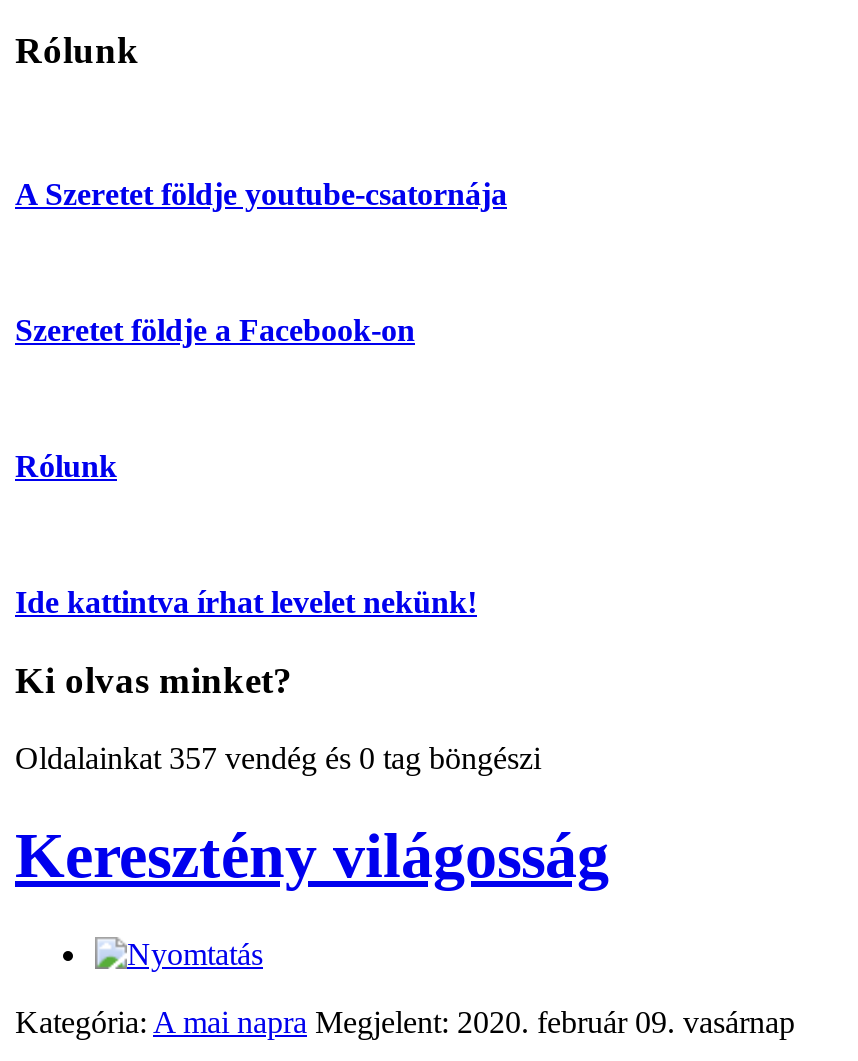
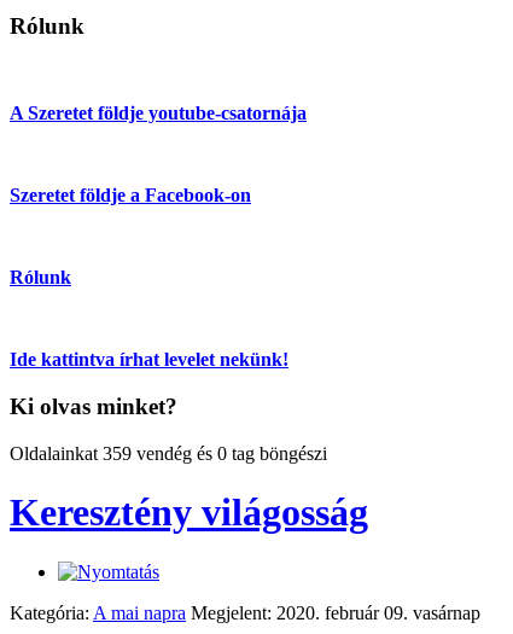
- Oldalainkat 357 vendég és 0 tag böngészi
+ Oldalainkat 359 vendég és 0 tag böngészi
